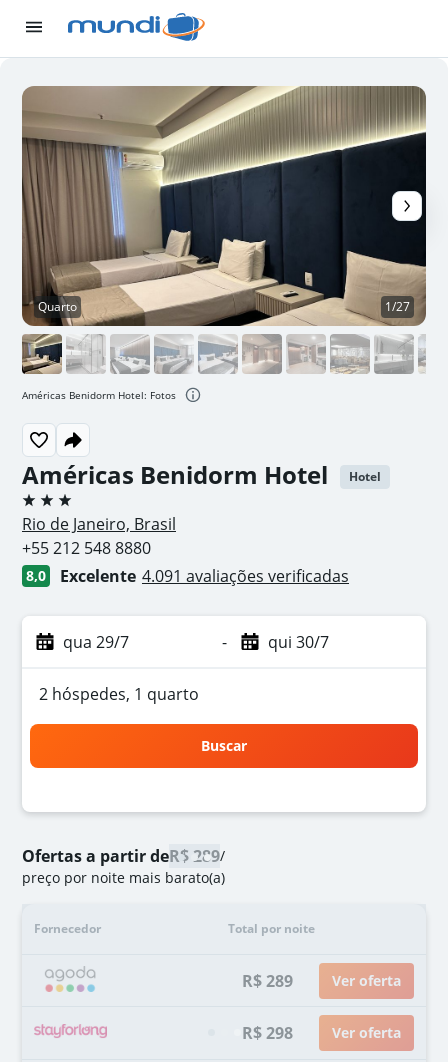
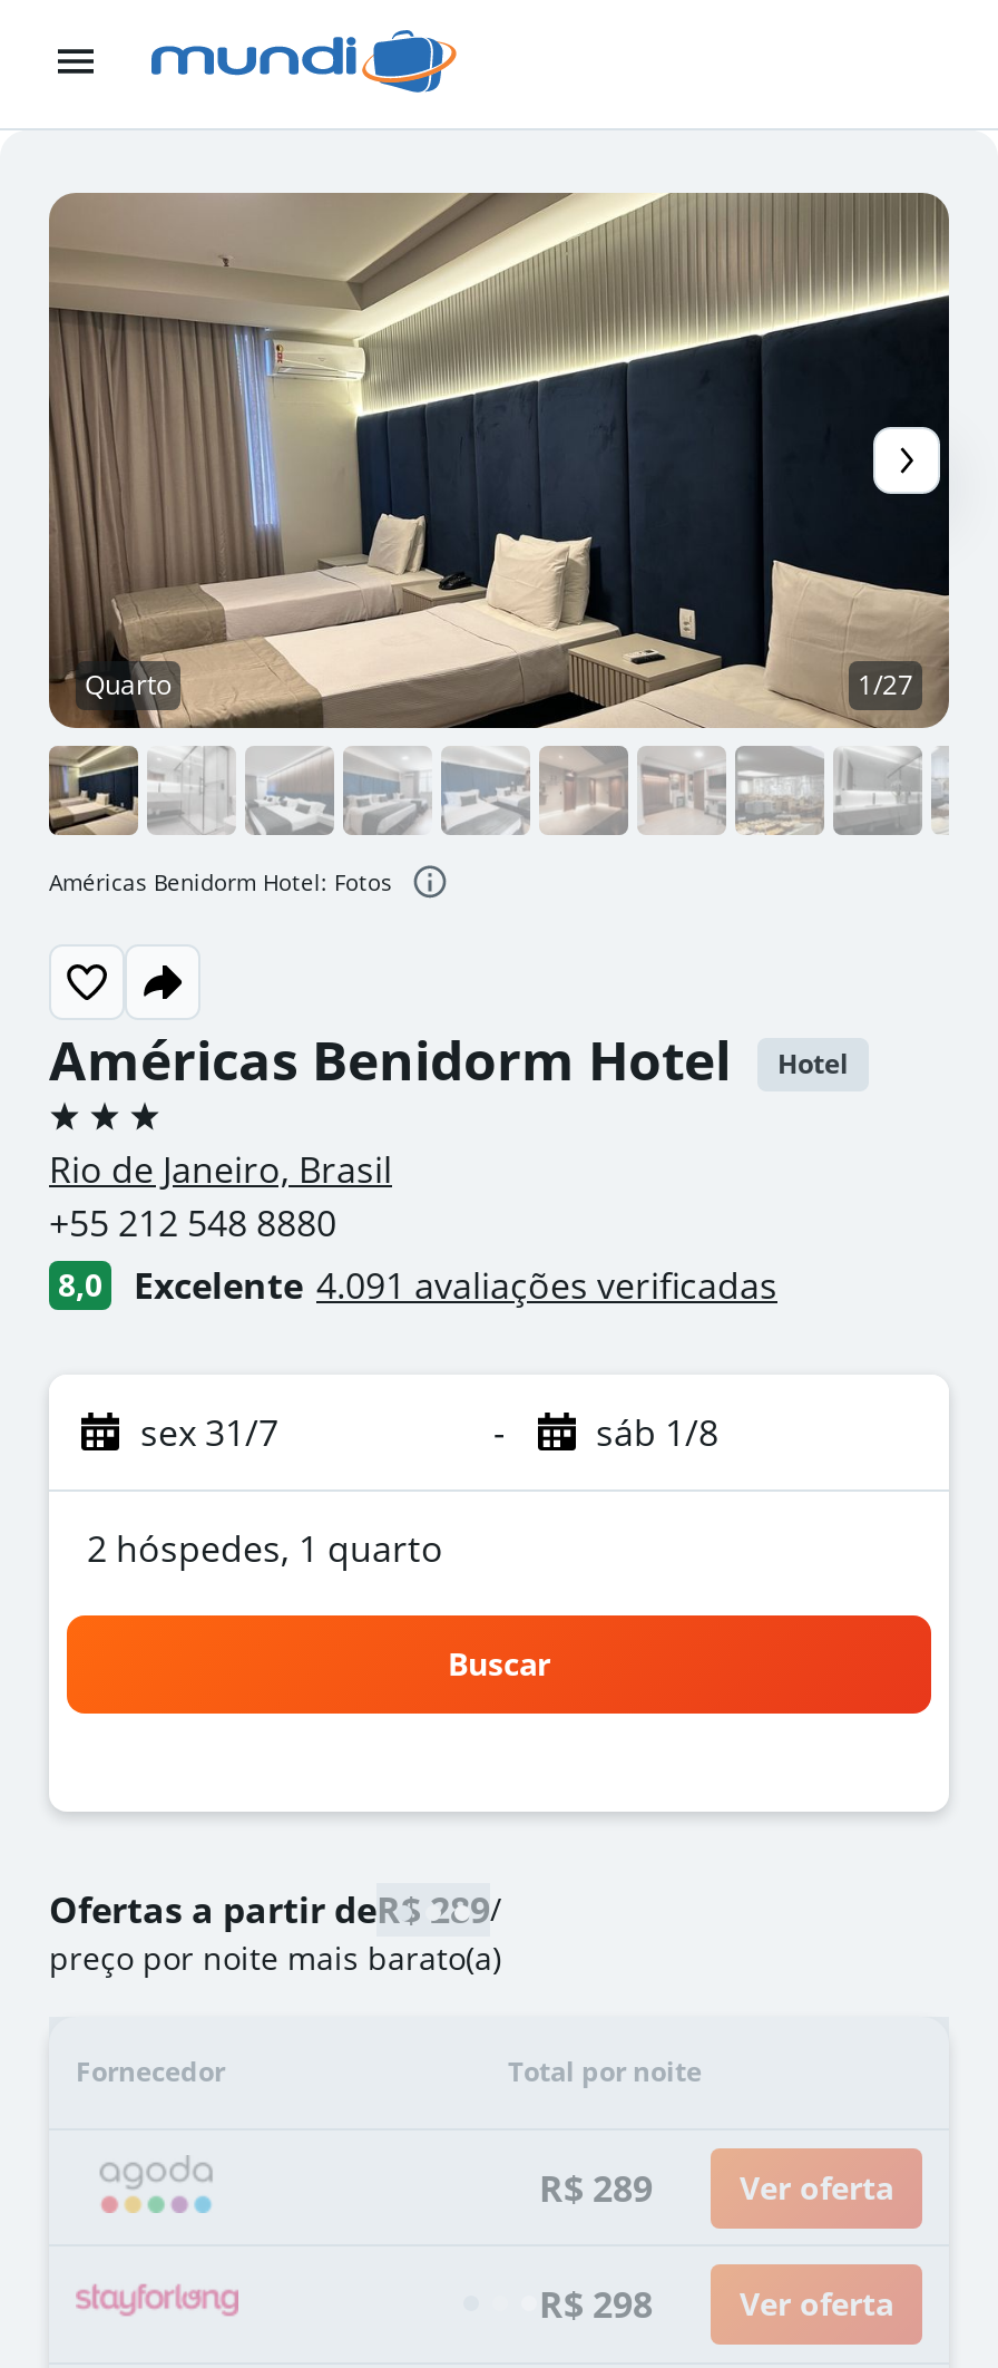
- qua 29/7
+ sex 31/7

- qui 30/7
+ sáb 1/8
